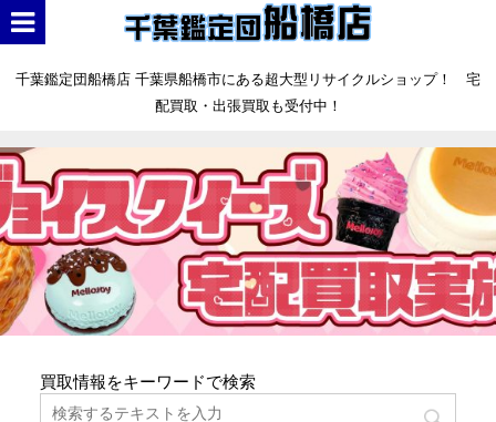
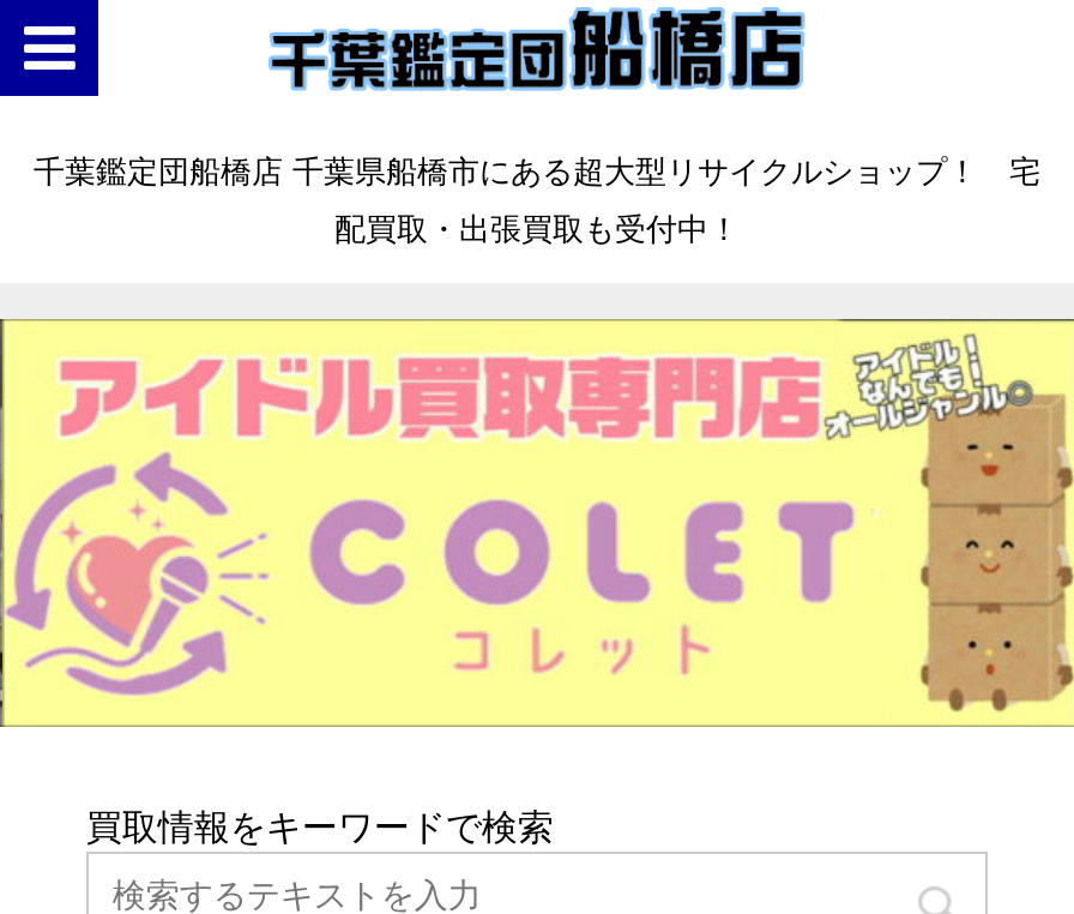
- [image]
+ [image]
